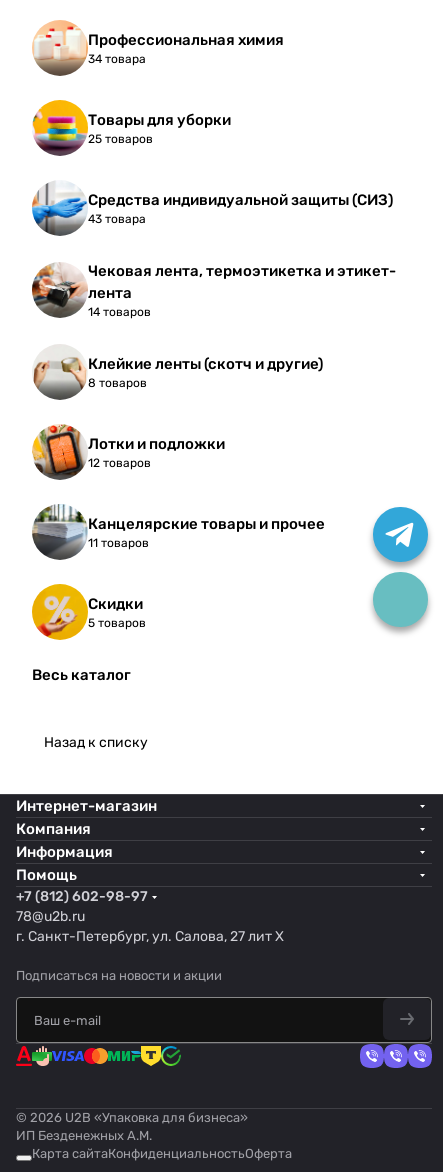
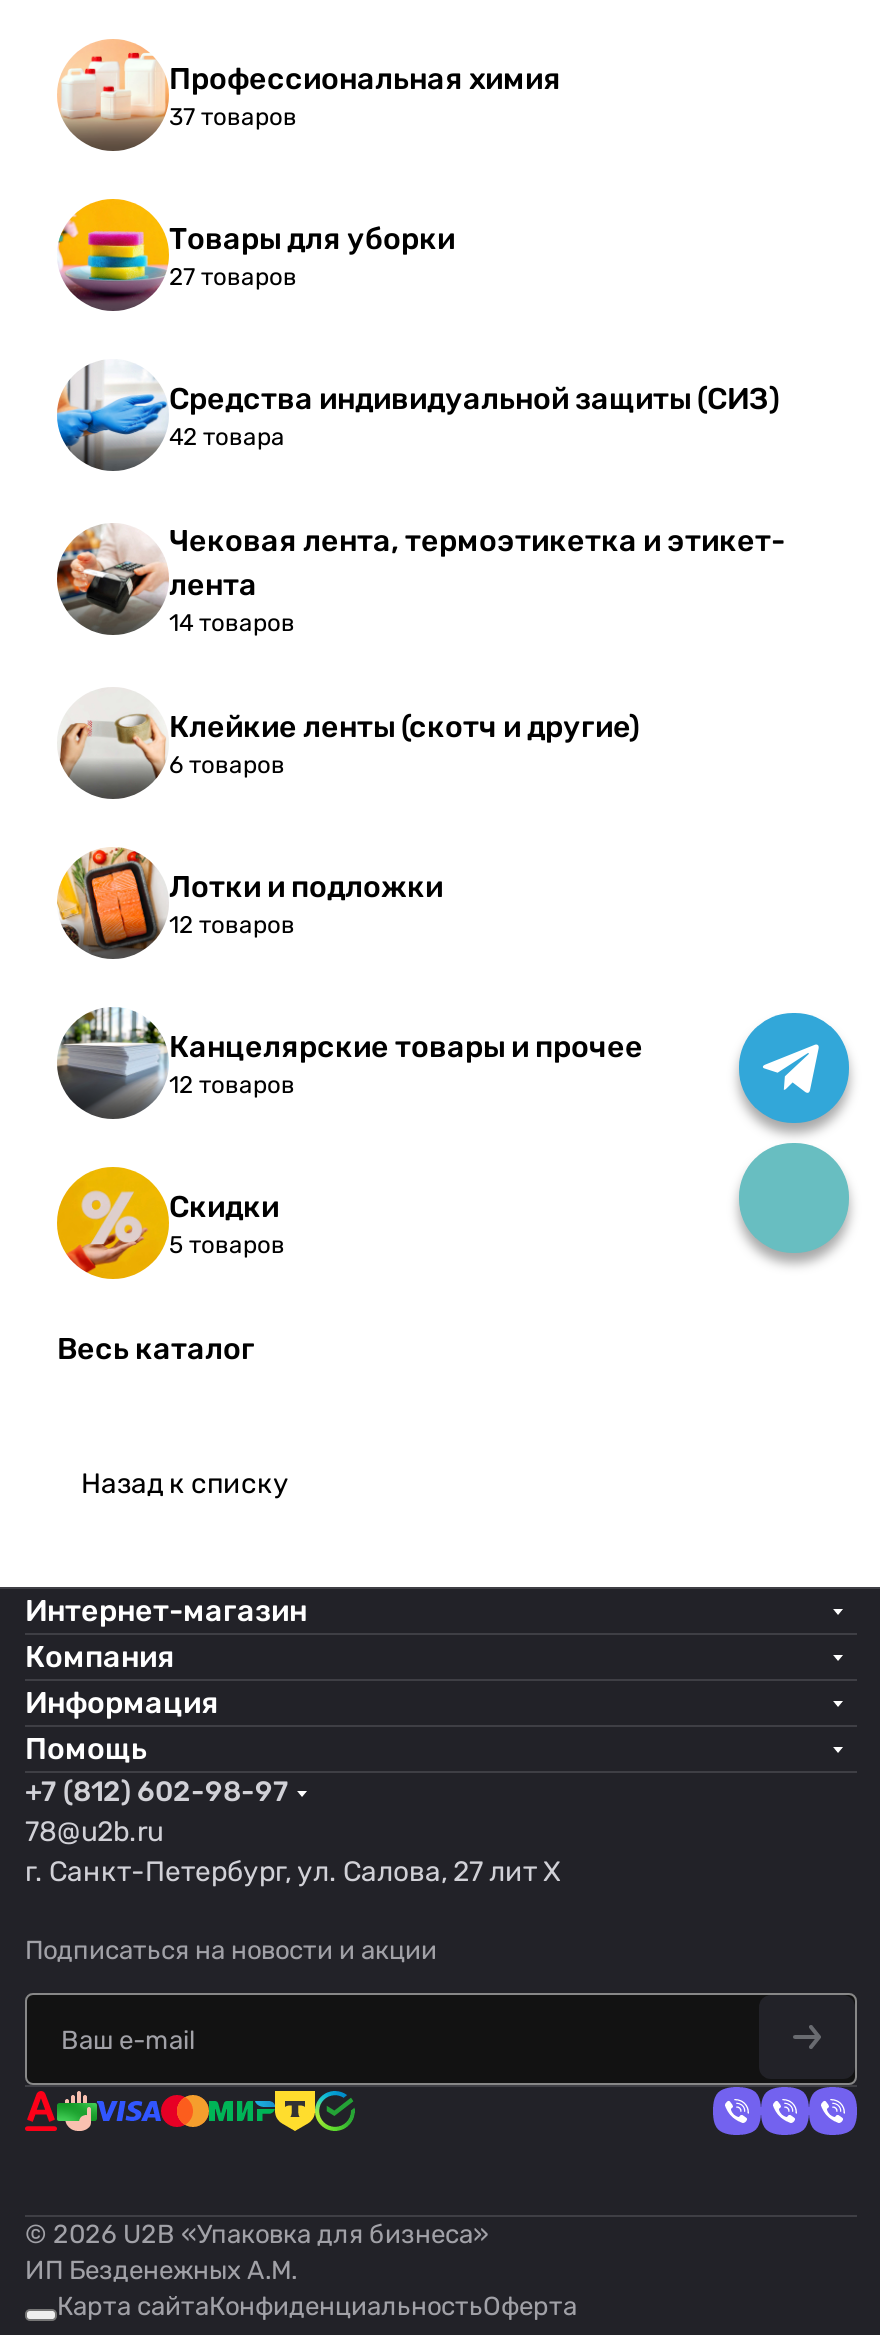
- 34 товара
+ 37 товаров

- 25 товаров
+ 27 товаров

- 43 товара
+ 42 товара

- 8 товаров
+ 6 товаров

- 11 товаров
+ 12 товаров
